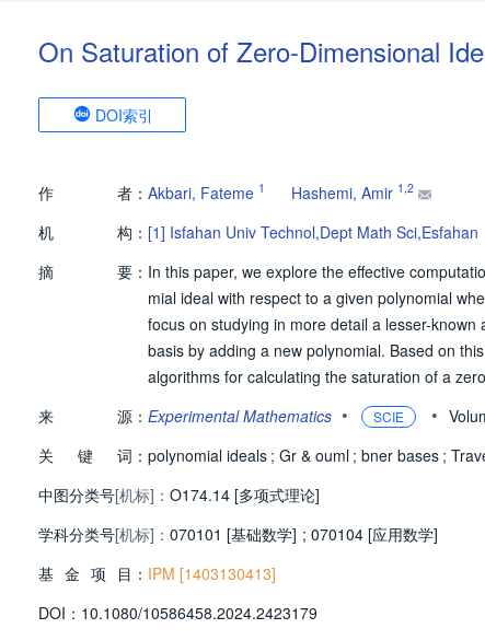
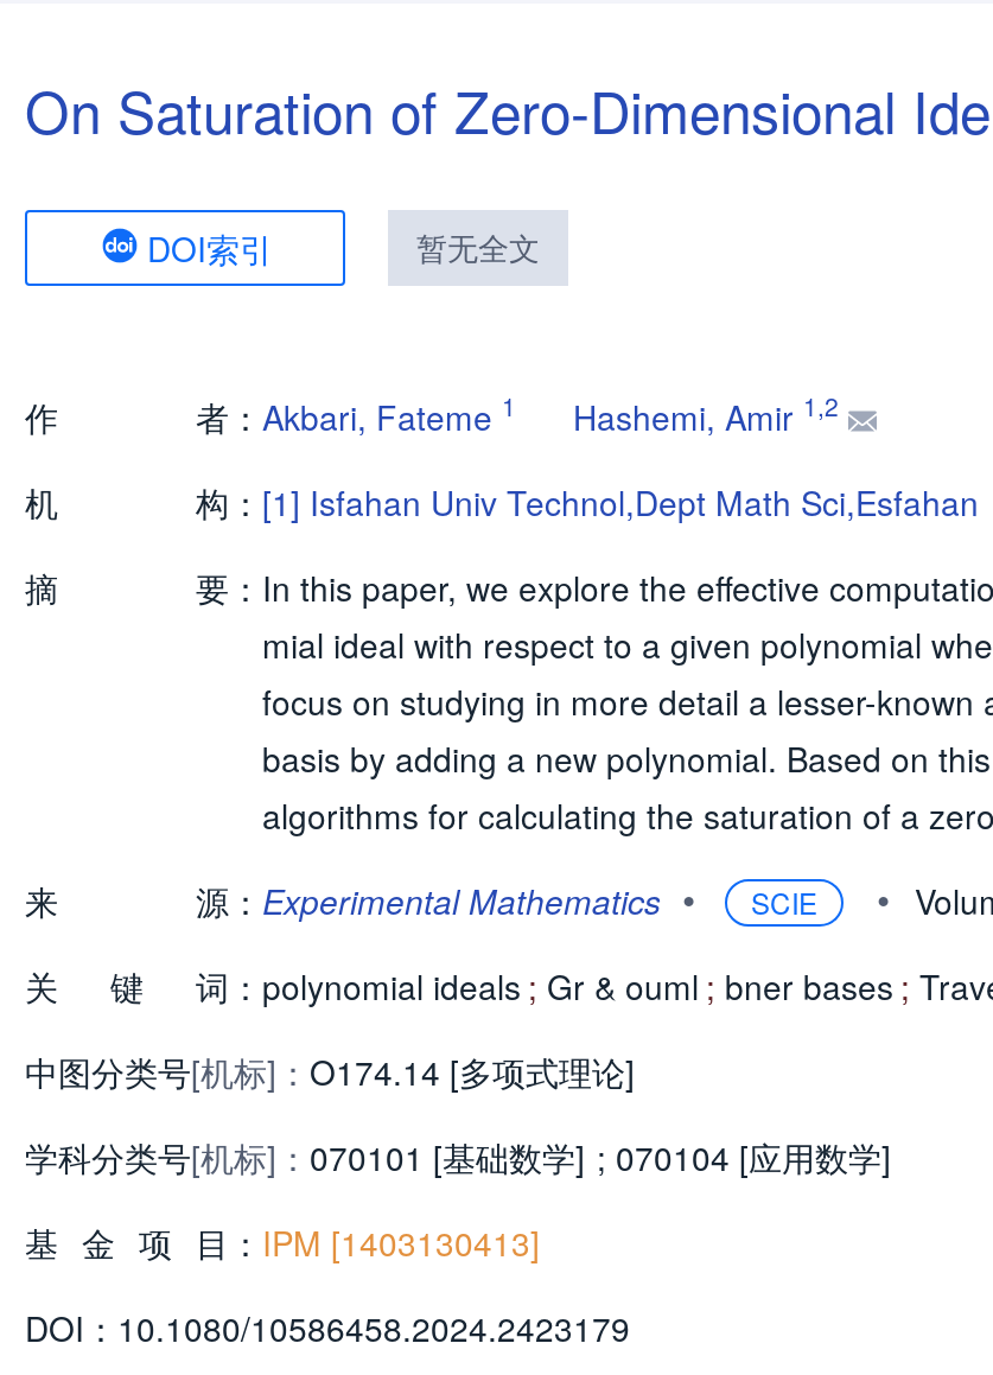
+ 暂无全文
